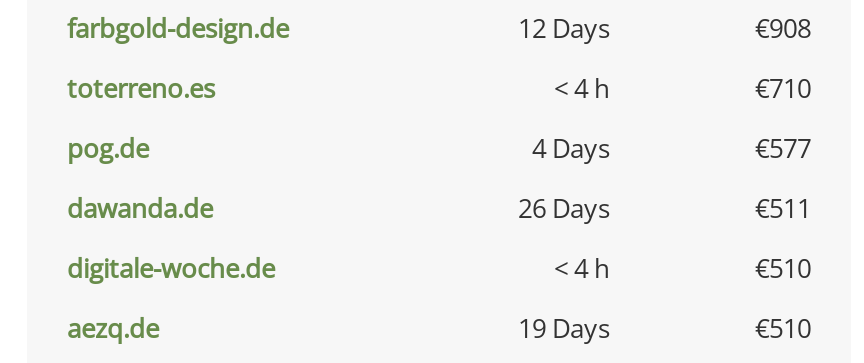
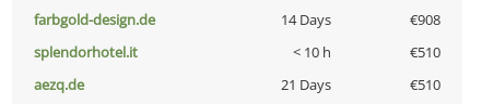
- 12 Days
+ 14 Days

- toterreno.es
- < 4 h
- €710
- pog.de
- 4 Days
- €577
- dawanda.de
- 26 Days
- €511
- digitale-woche.de
- < 4 h
+ splendorhotel.it
+ < 10 h

- 19 Days
+ 21 Days
